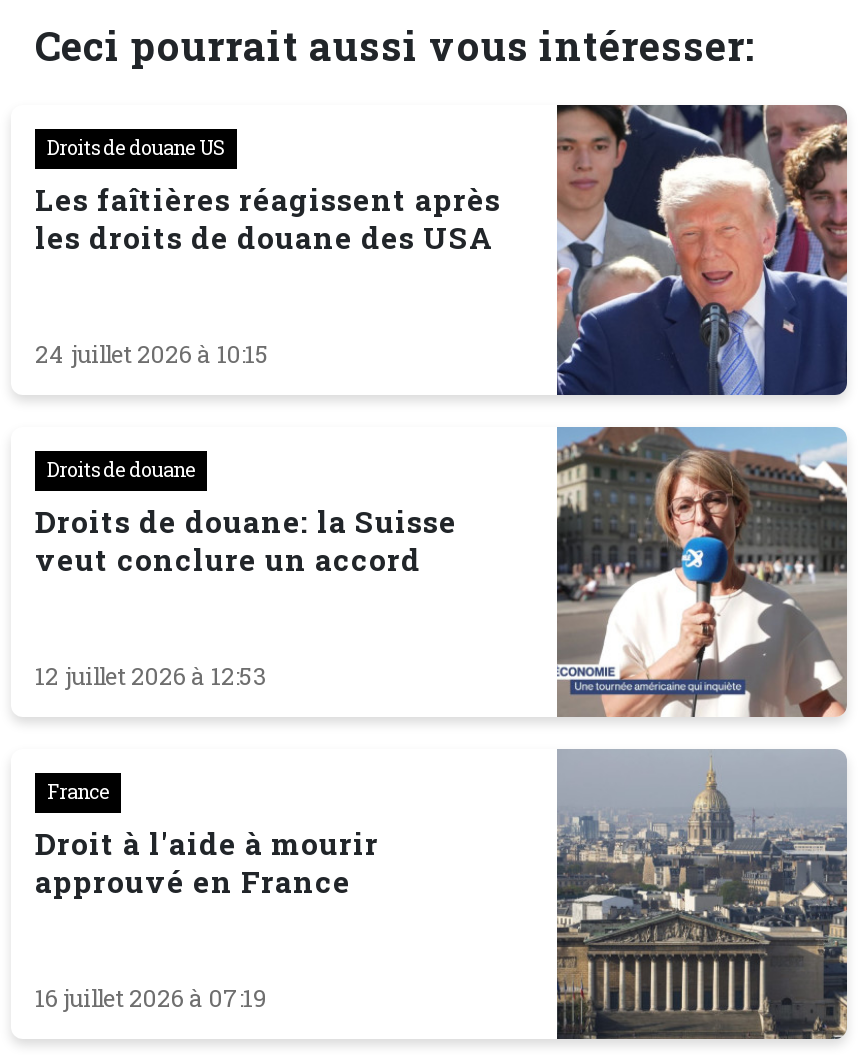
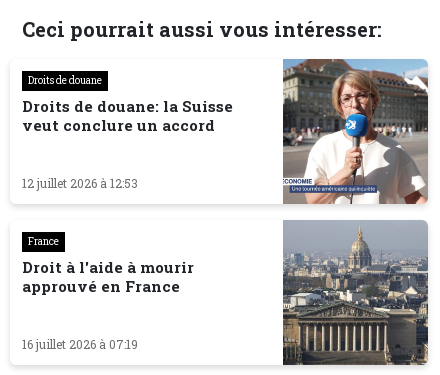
- [image]
- Droits de douane US
- Les faîtières réagissent après
- les droits de douane des USA
- 24 juillet 2026 à 10:15
